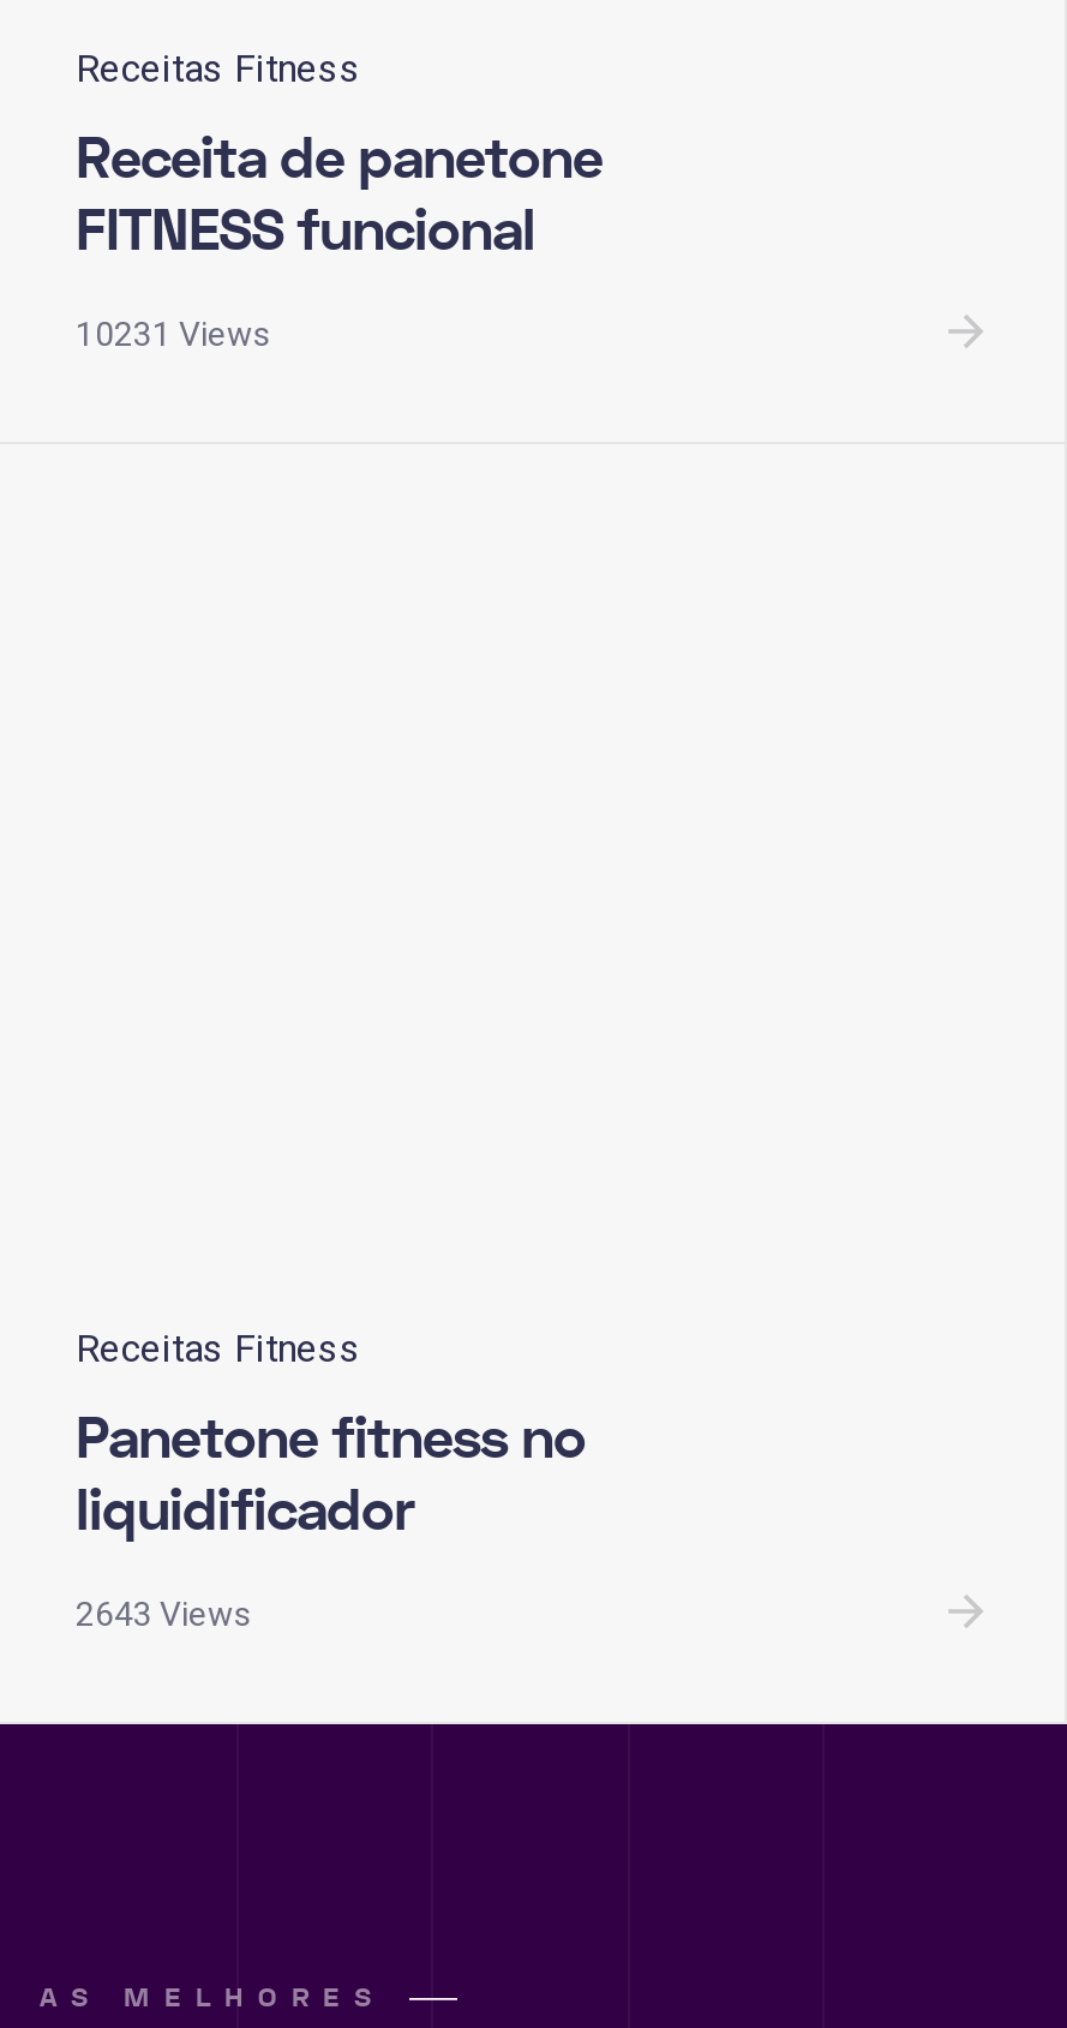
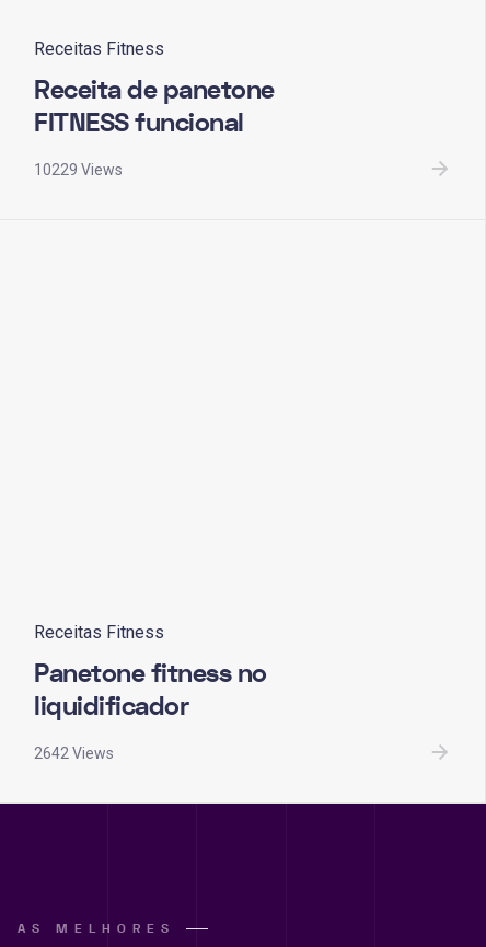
- 10231 Views
+ 10229 Views

- 2643 Views
+ 2642 Views
